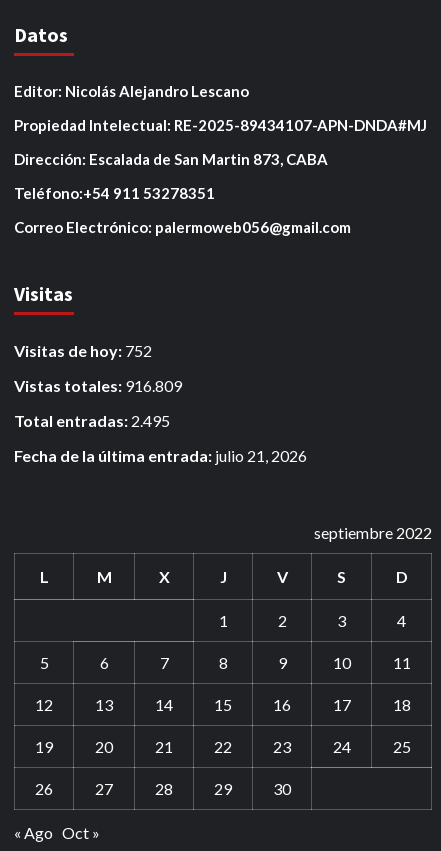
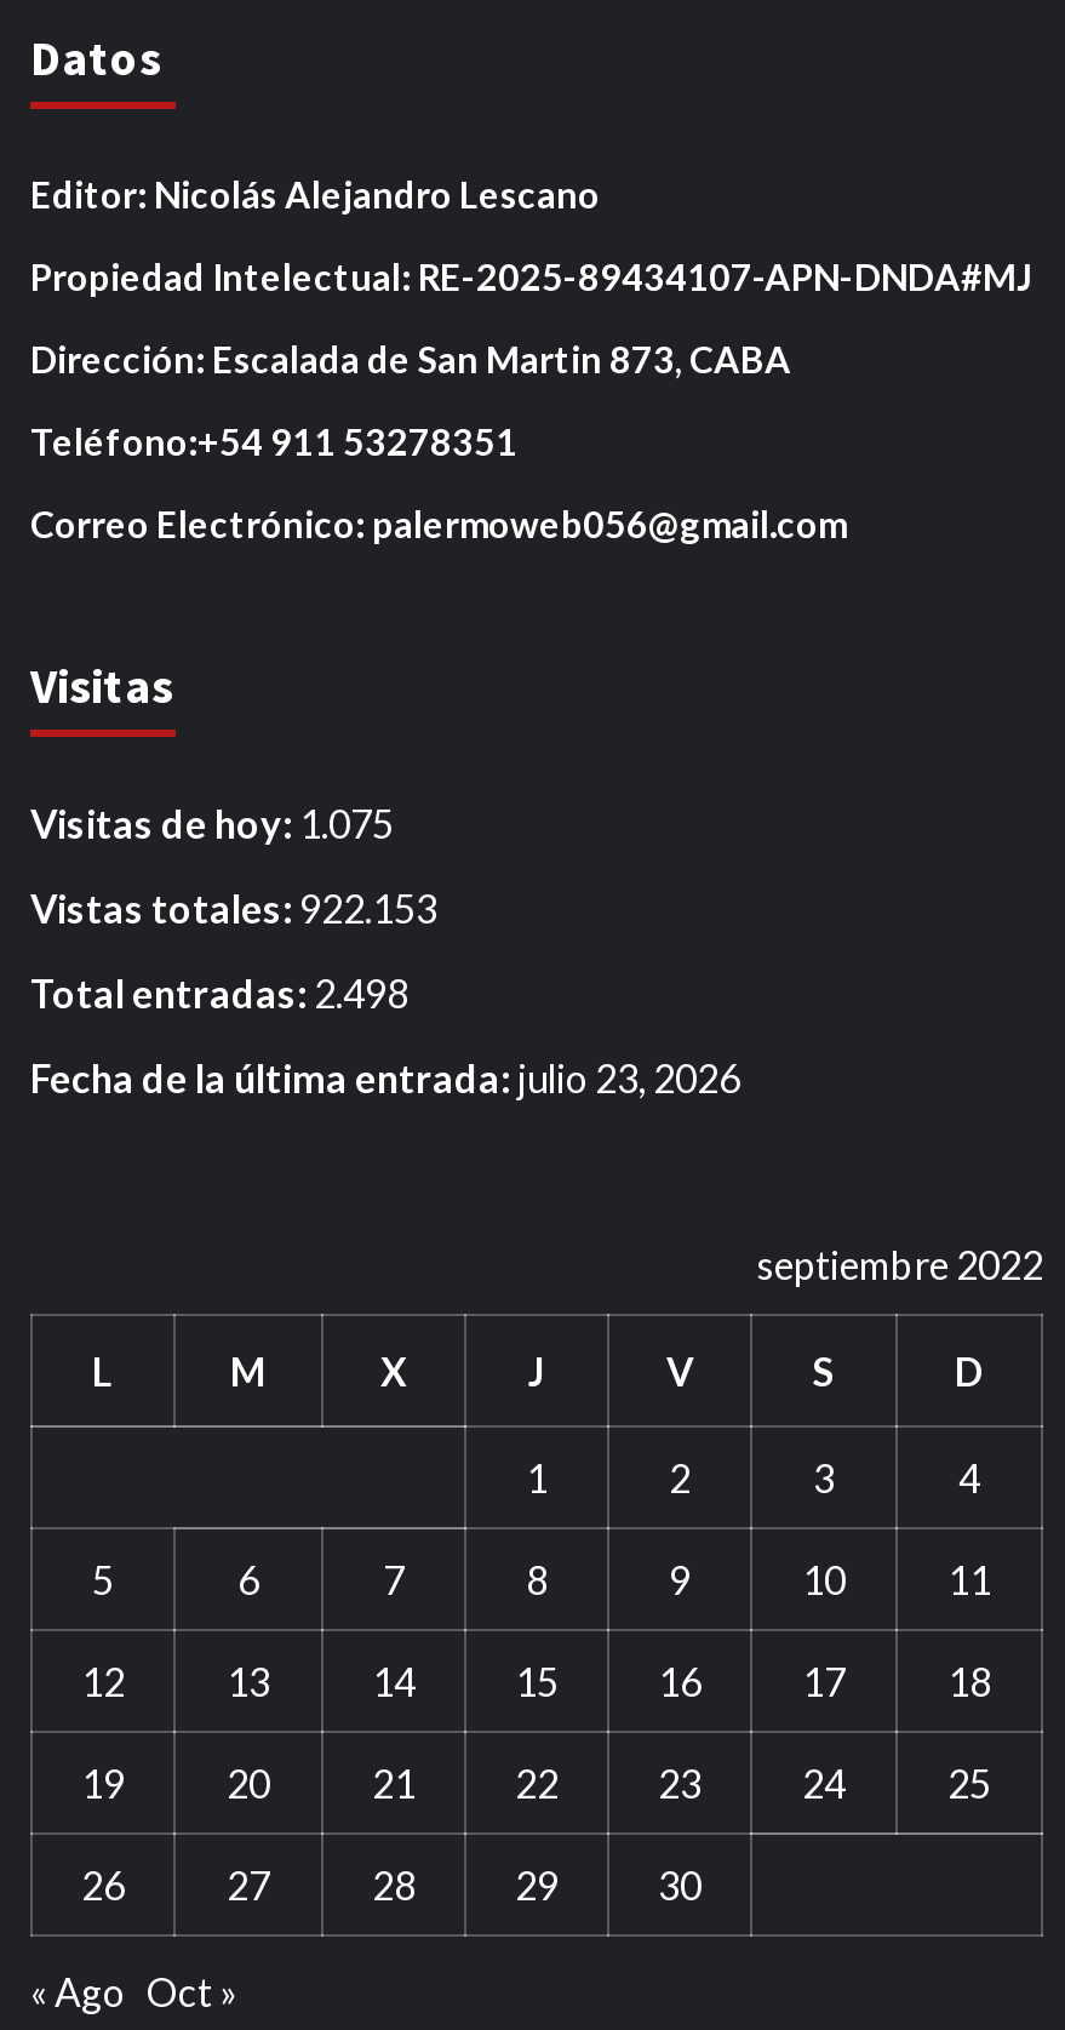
- Visitas de hoy: 752
+ Visitas de hoy: 1.075

- Vistas totales: 916.809
+ Vistas totales: 922.153

- Total entradas: 2.495
+ Total entradas: 2.498

- Fecha de la última entrada: julio 21, 2026
+ Fecha de la última entrada: julio 23, 2026
